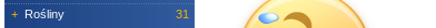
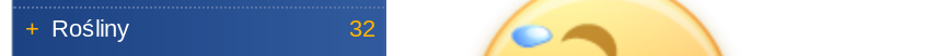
- 31
+ 32
